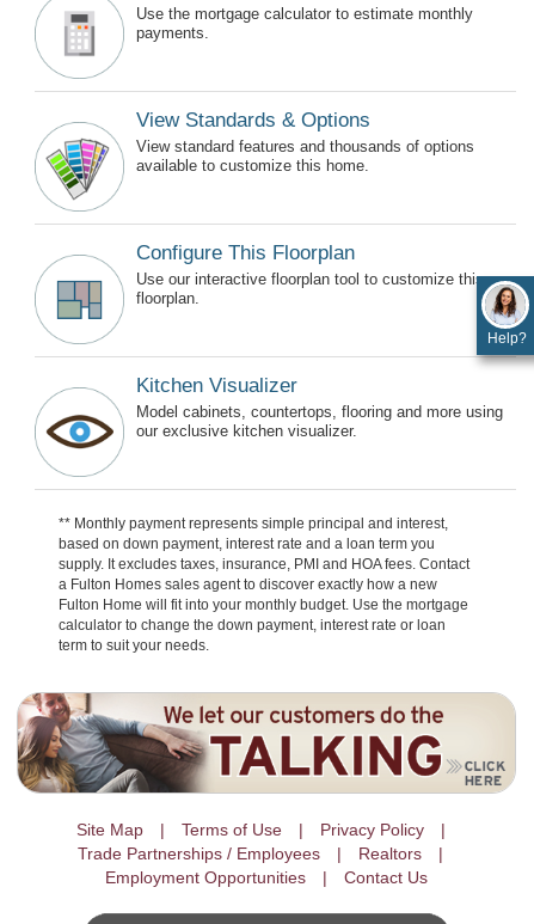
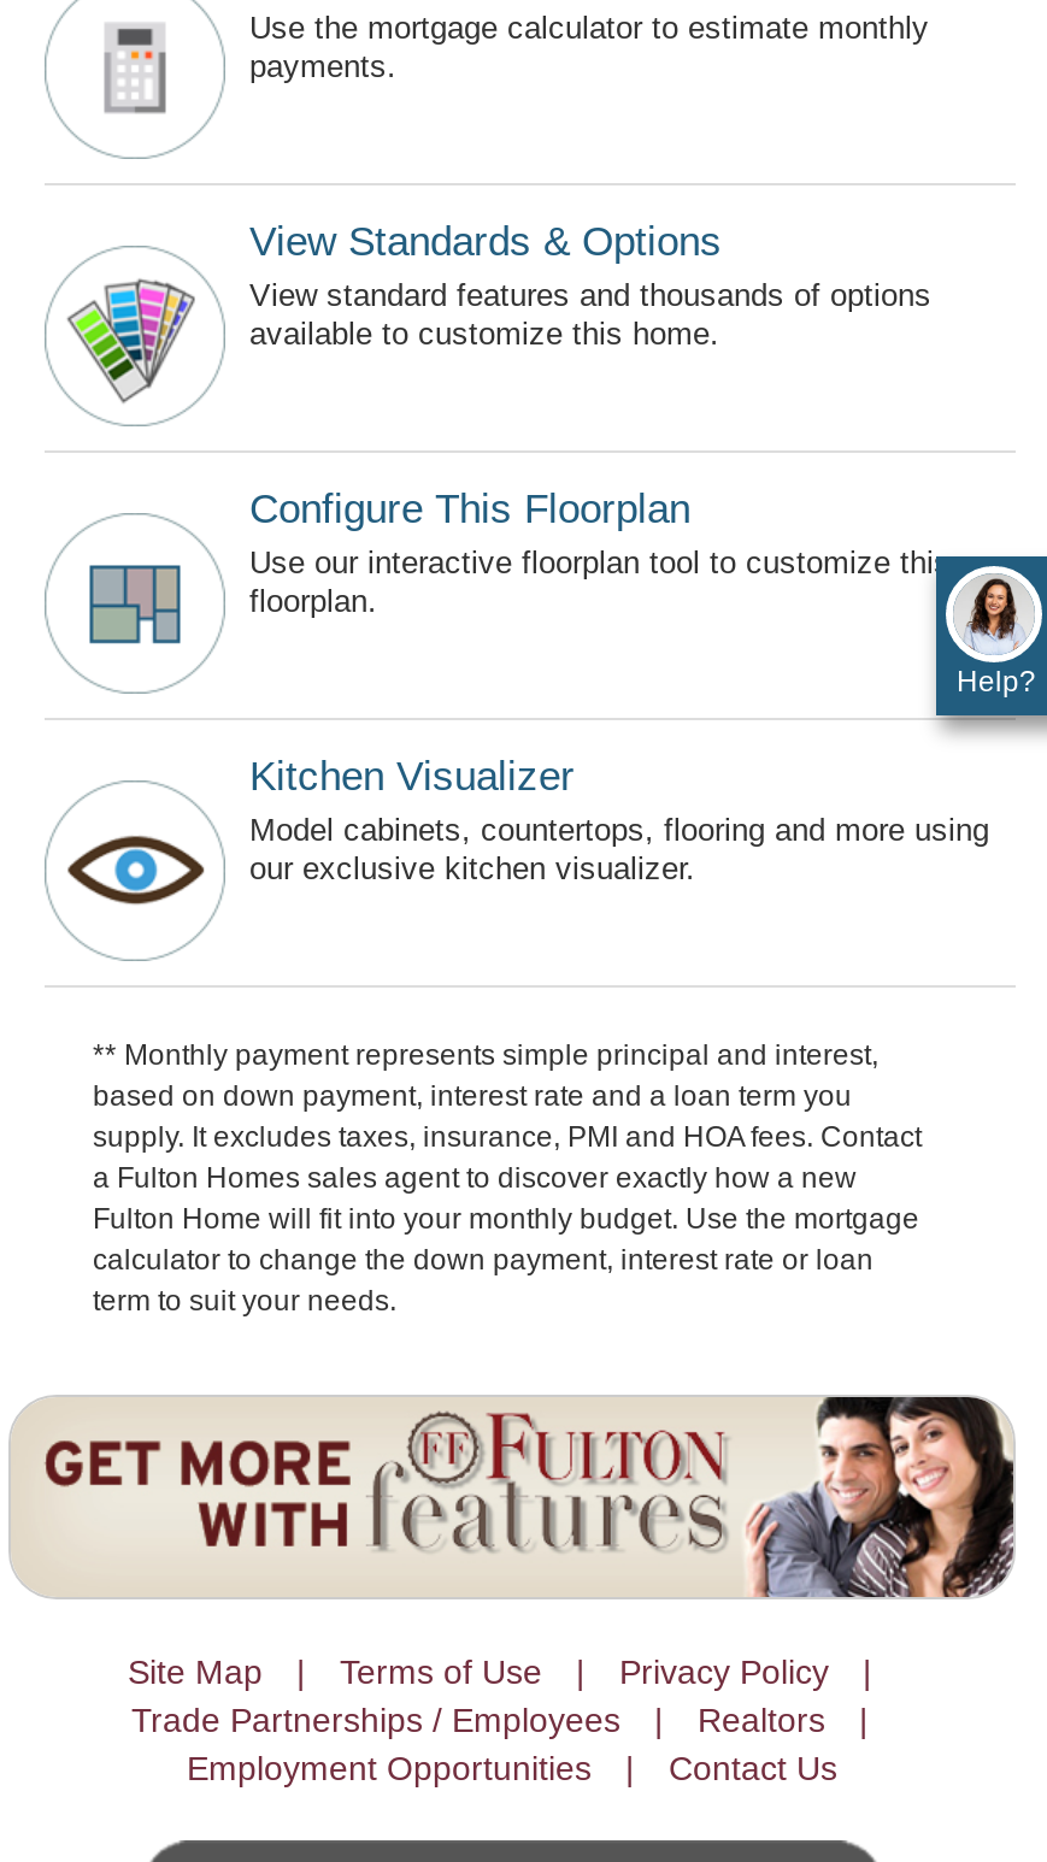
- [image]
+ [image]
